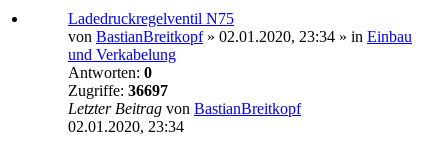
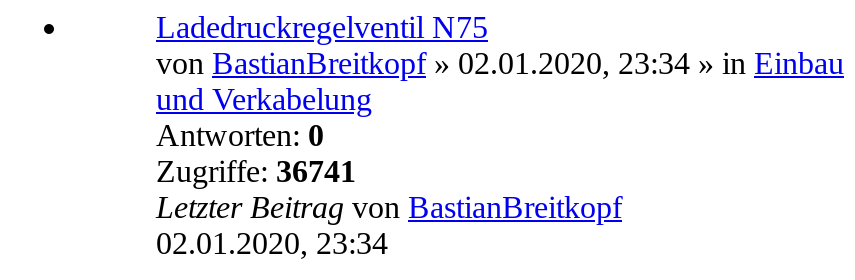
- Zugriffe: 36697
+ Zugriffe: 36741
